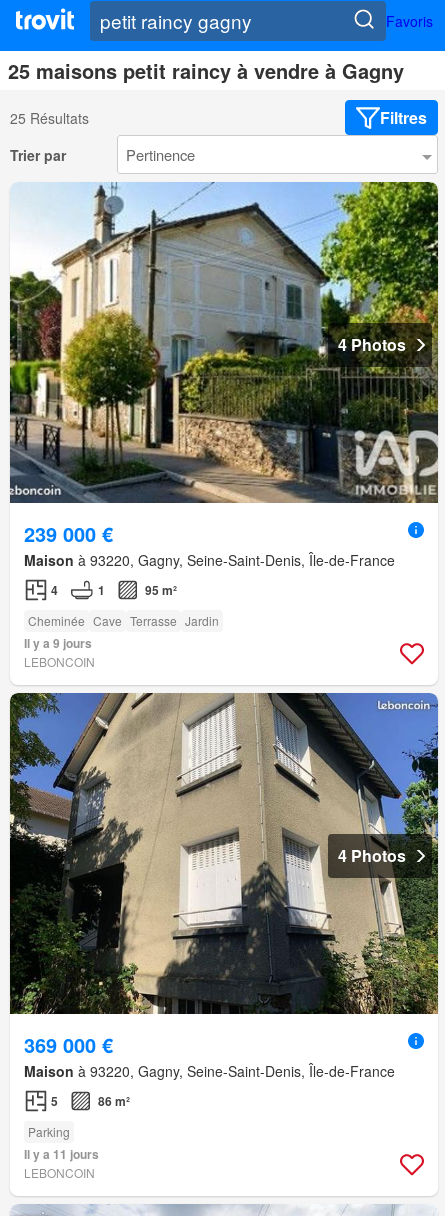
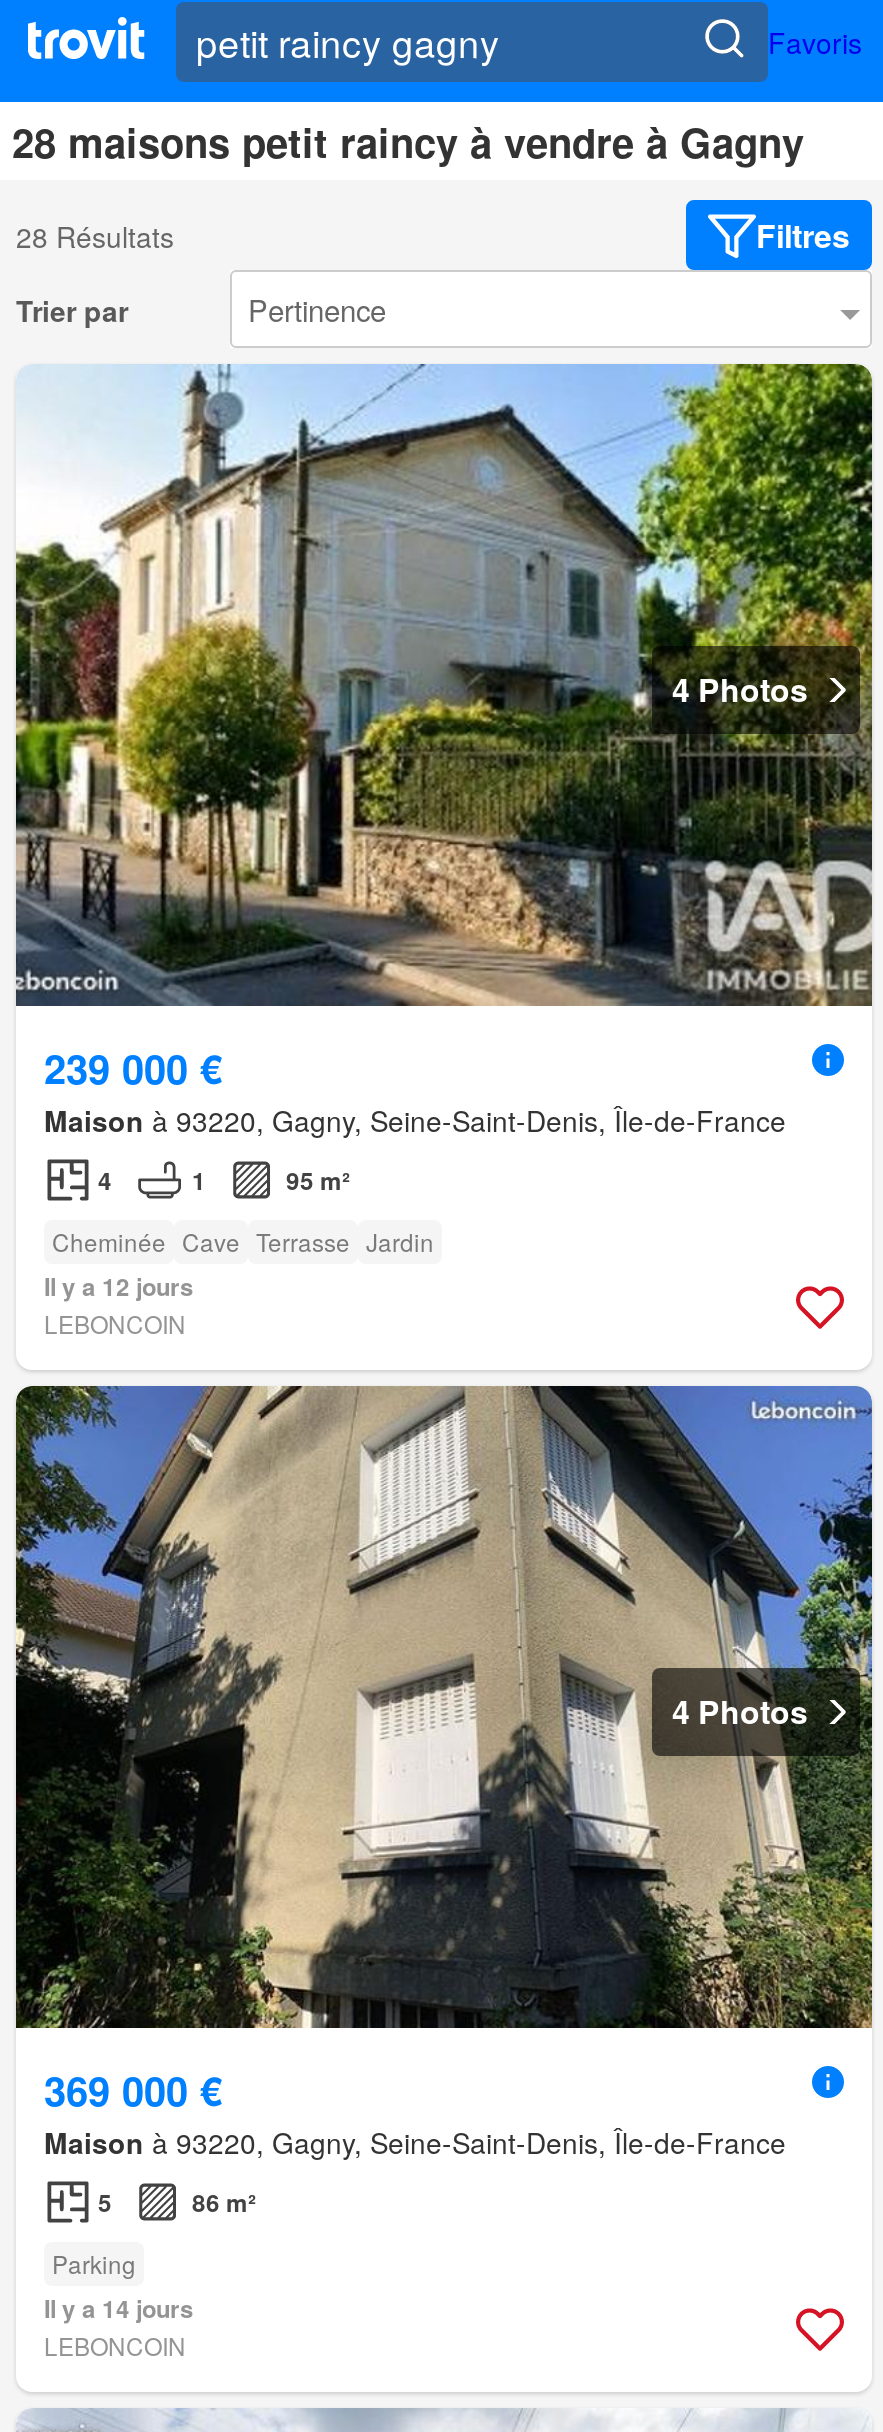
- 25 maisons petit raincy à vendre à Gagny
+ 28 maisons petit raincy à vendre à Gagny

- 25 Résultats
+ 28 Résultats

- Il y a 9 jours
+ Il y a 12 jours

- Il y a 11 jours
+ Il y a 14 jours
